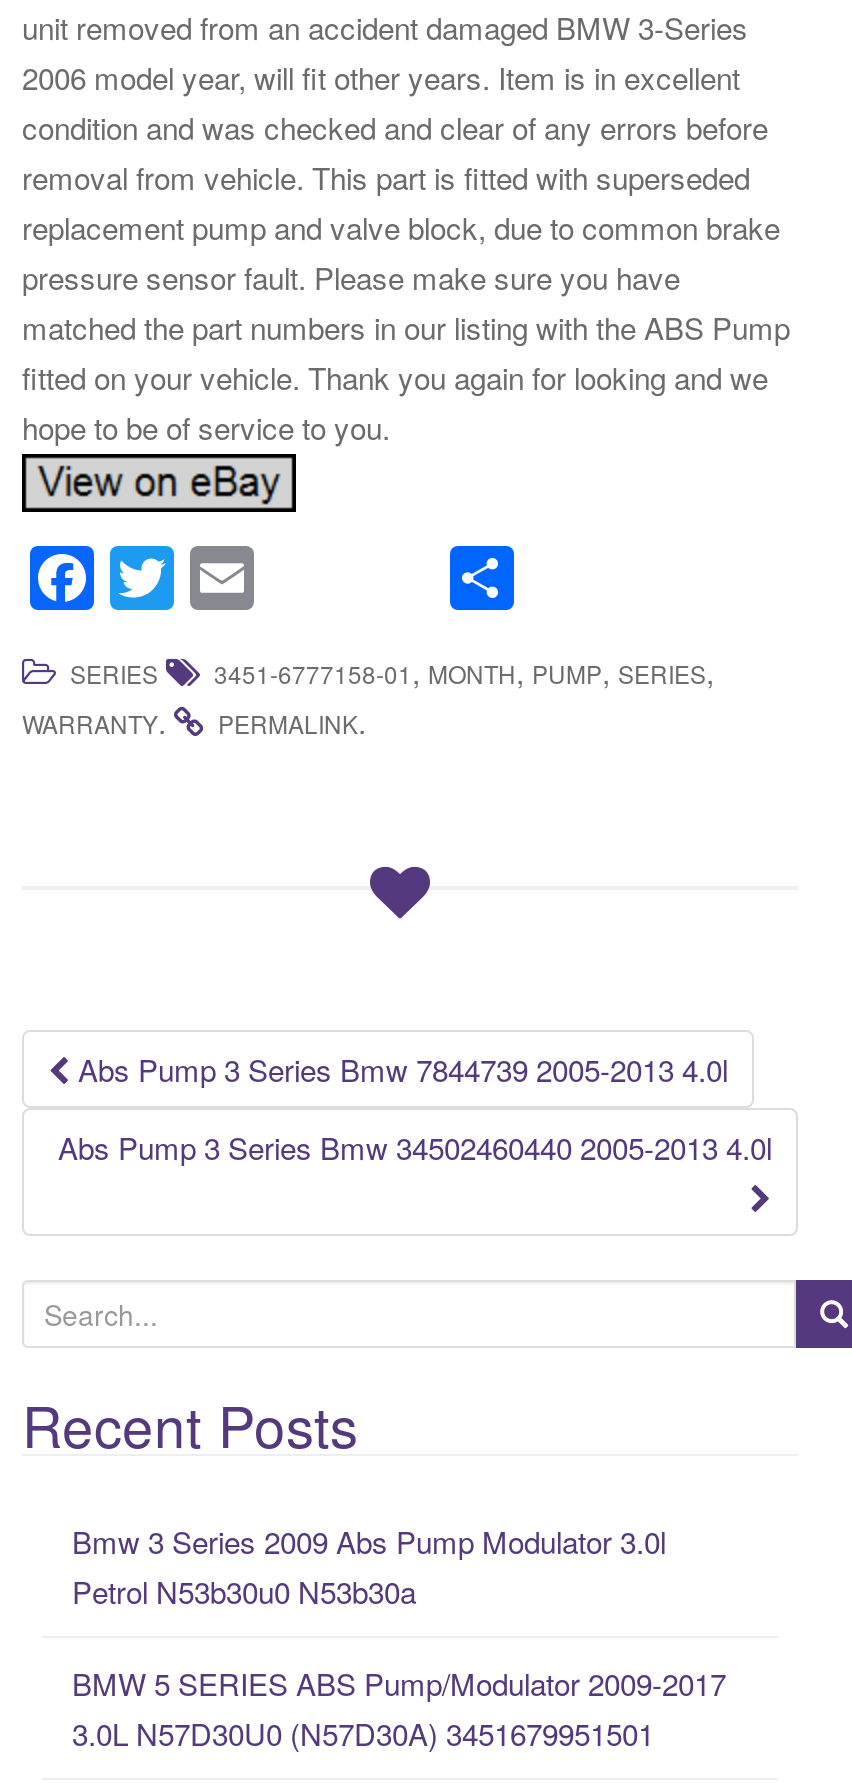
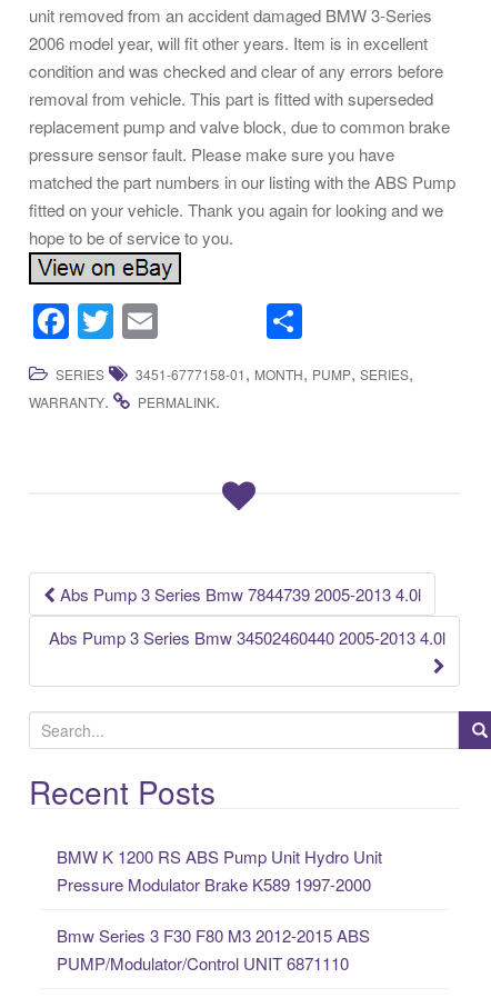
- Bmw 3 Series 2009 Abs Pump Modulator 3.0l
- Petrol N53b30u0 N53b30a
+ BMW K 1200 RS ABS Pump Unit Hydro Unit
+ Pressure Modulator Brake K589 1997-2000

- BMW 5 SERIES ABS Pump/Modulator 2009-2017
- 3.0L N57D30U0 (N57D30A) 3451679951501
+ Bmw Series 3 F30 F80 M3 2012-2015 ABS
+ PUMP/Modulator/Control UNIT 6871110
